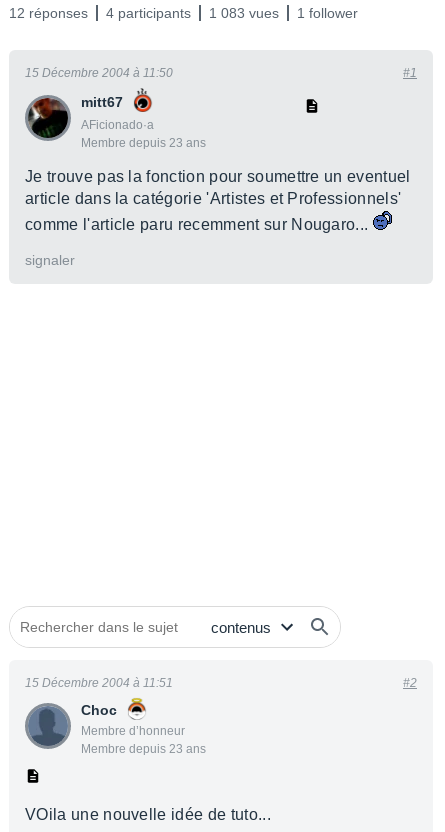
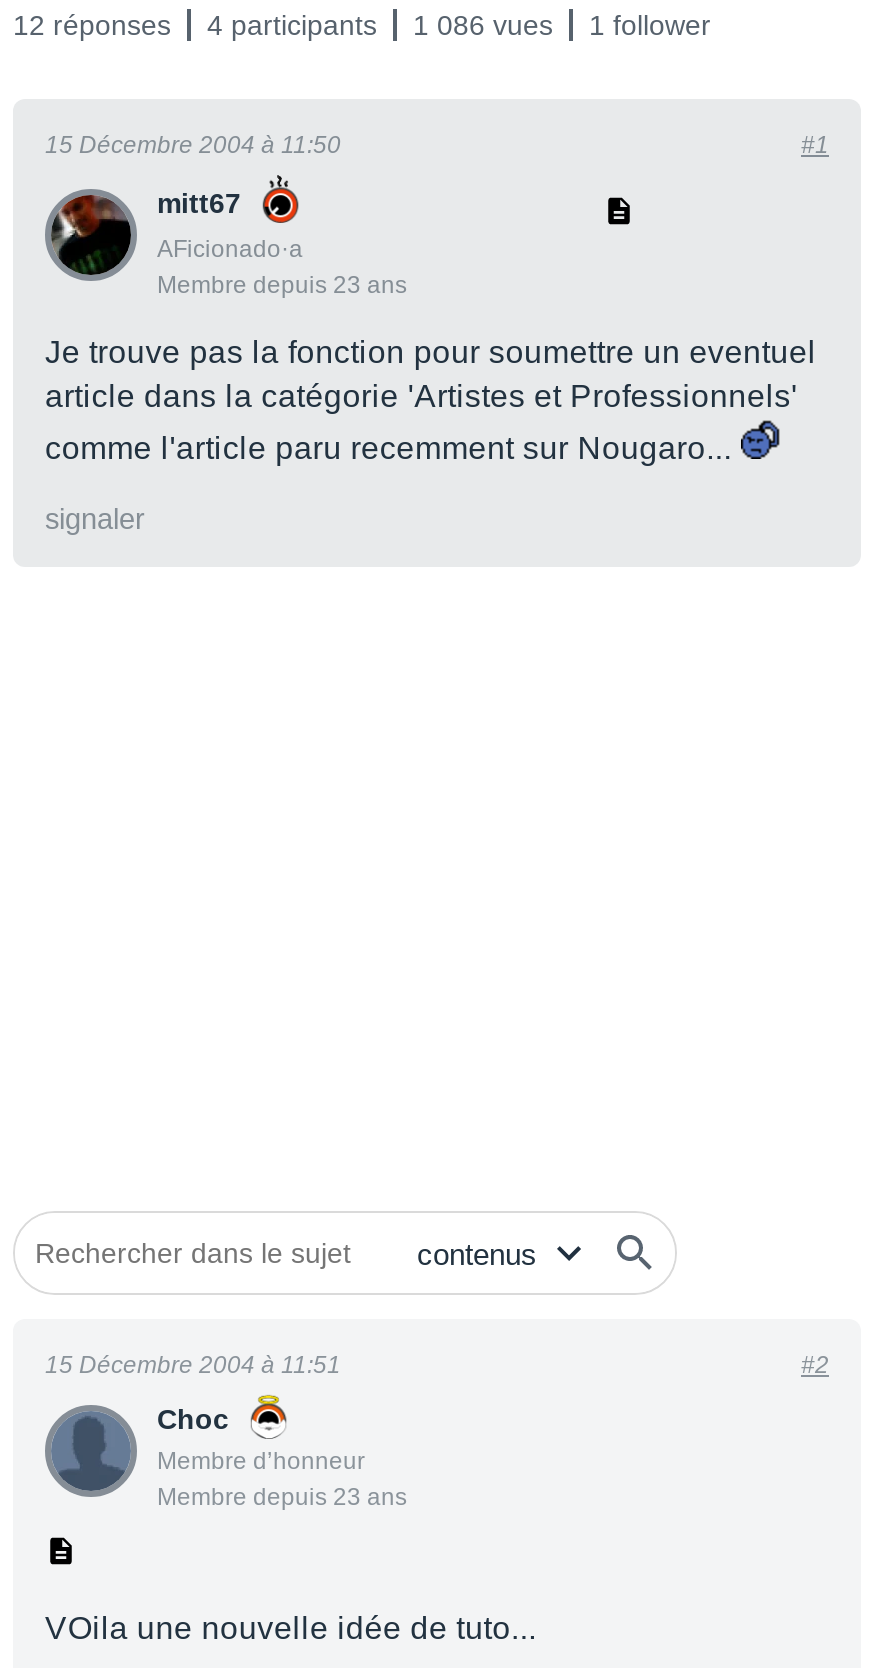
- 12 réponses 4 participants 1 083 vues 1 follower
+ 12 réponses 4 participants 1 086 vues 1 follower
